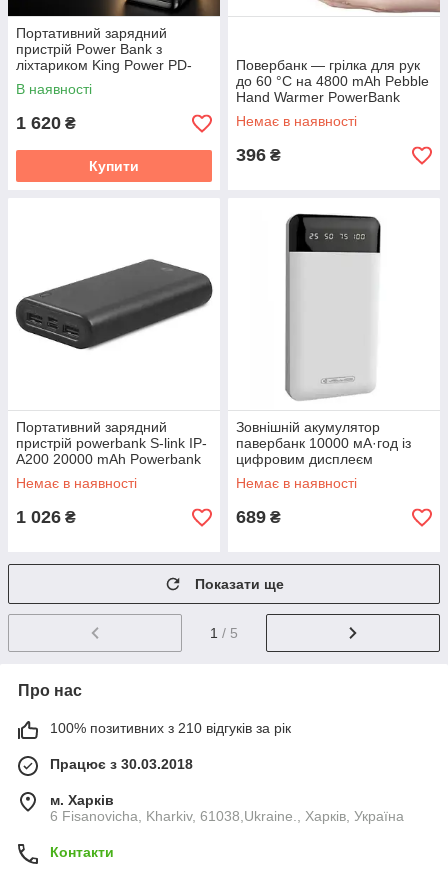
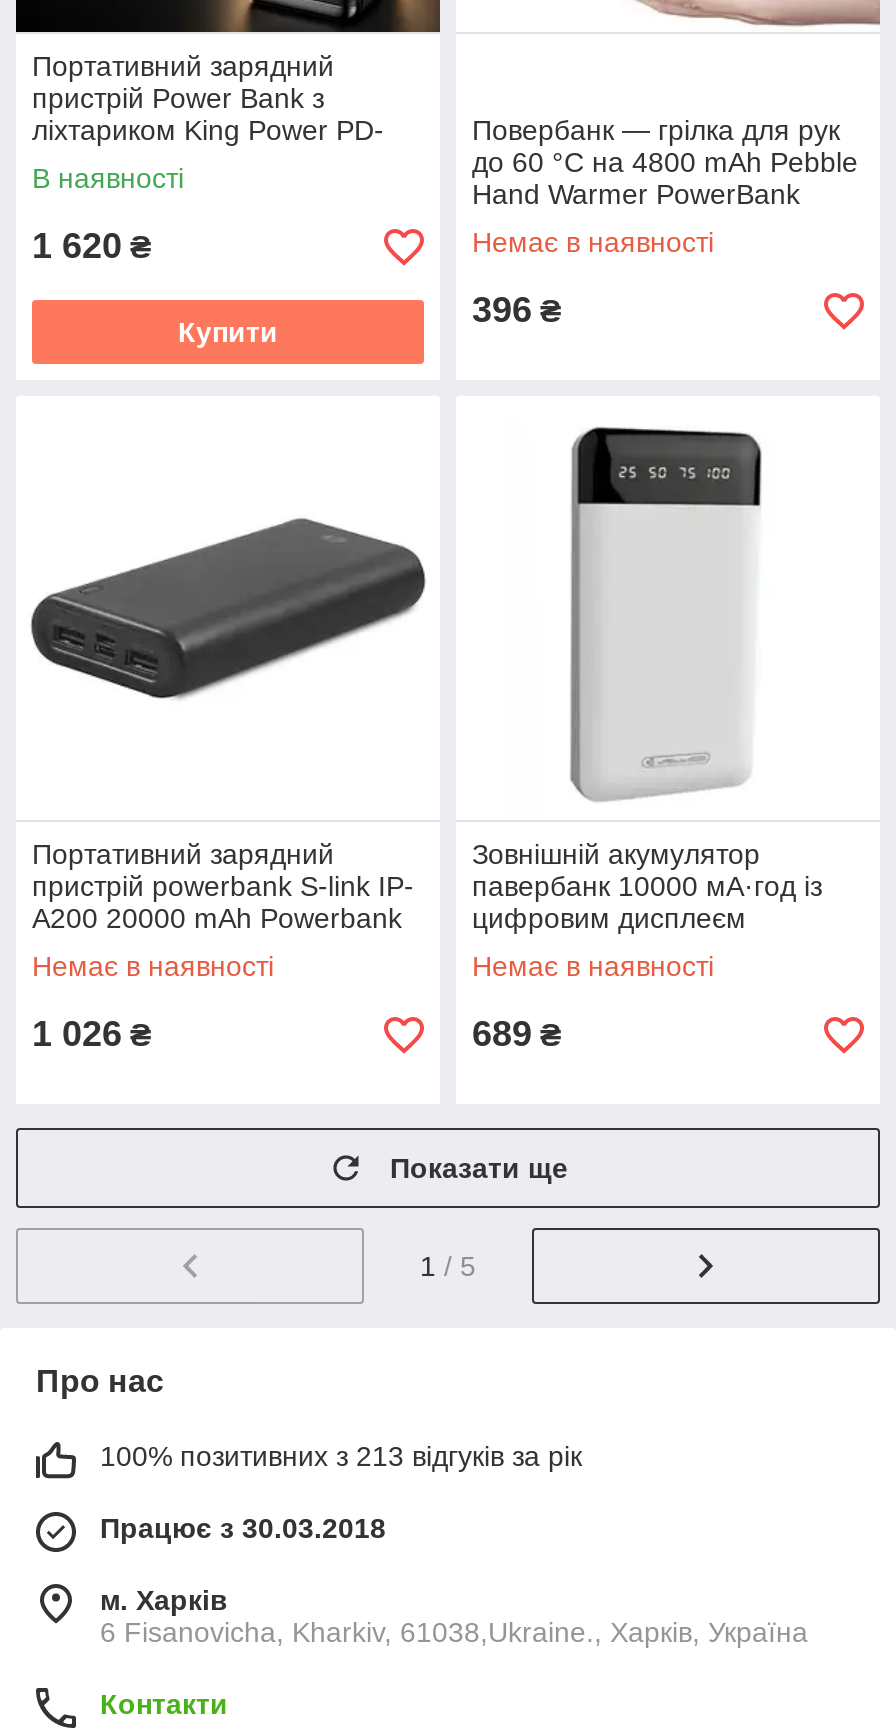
- 100% позитивних з 210 відгуків за рік
+ 100% позитивних з 213 відгуків за рік
